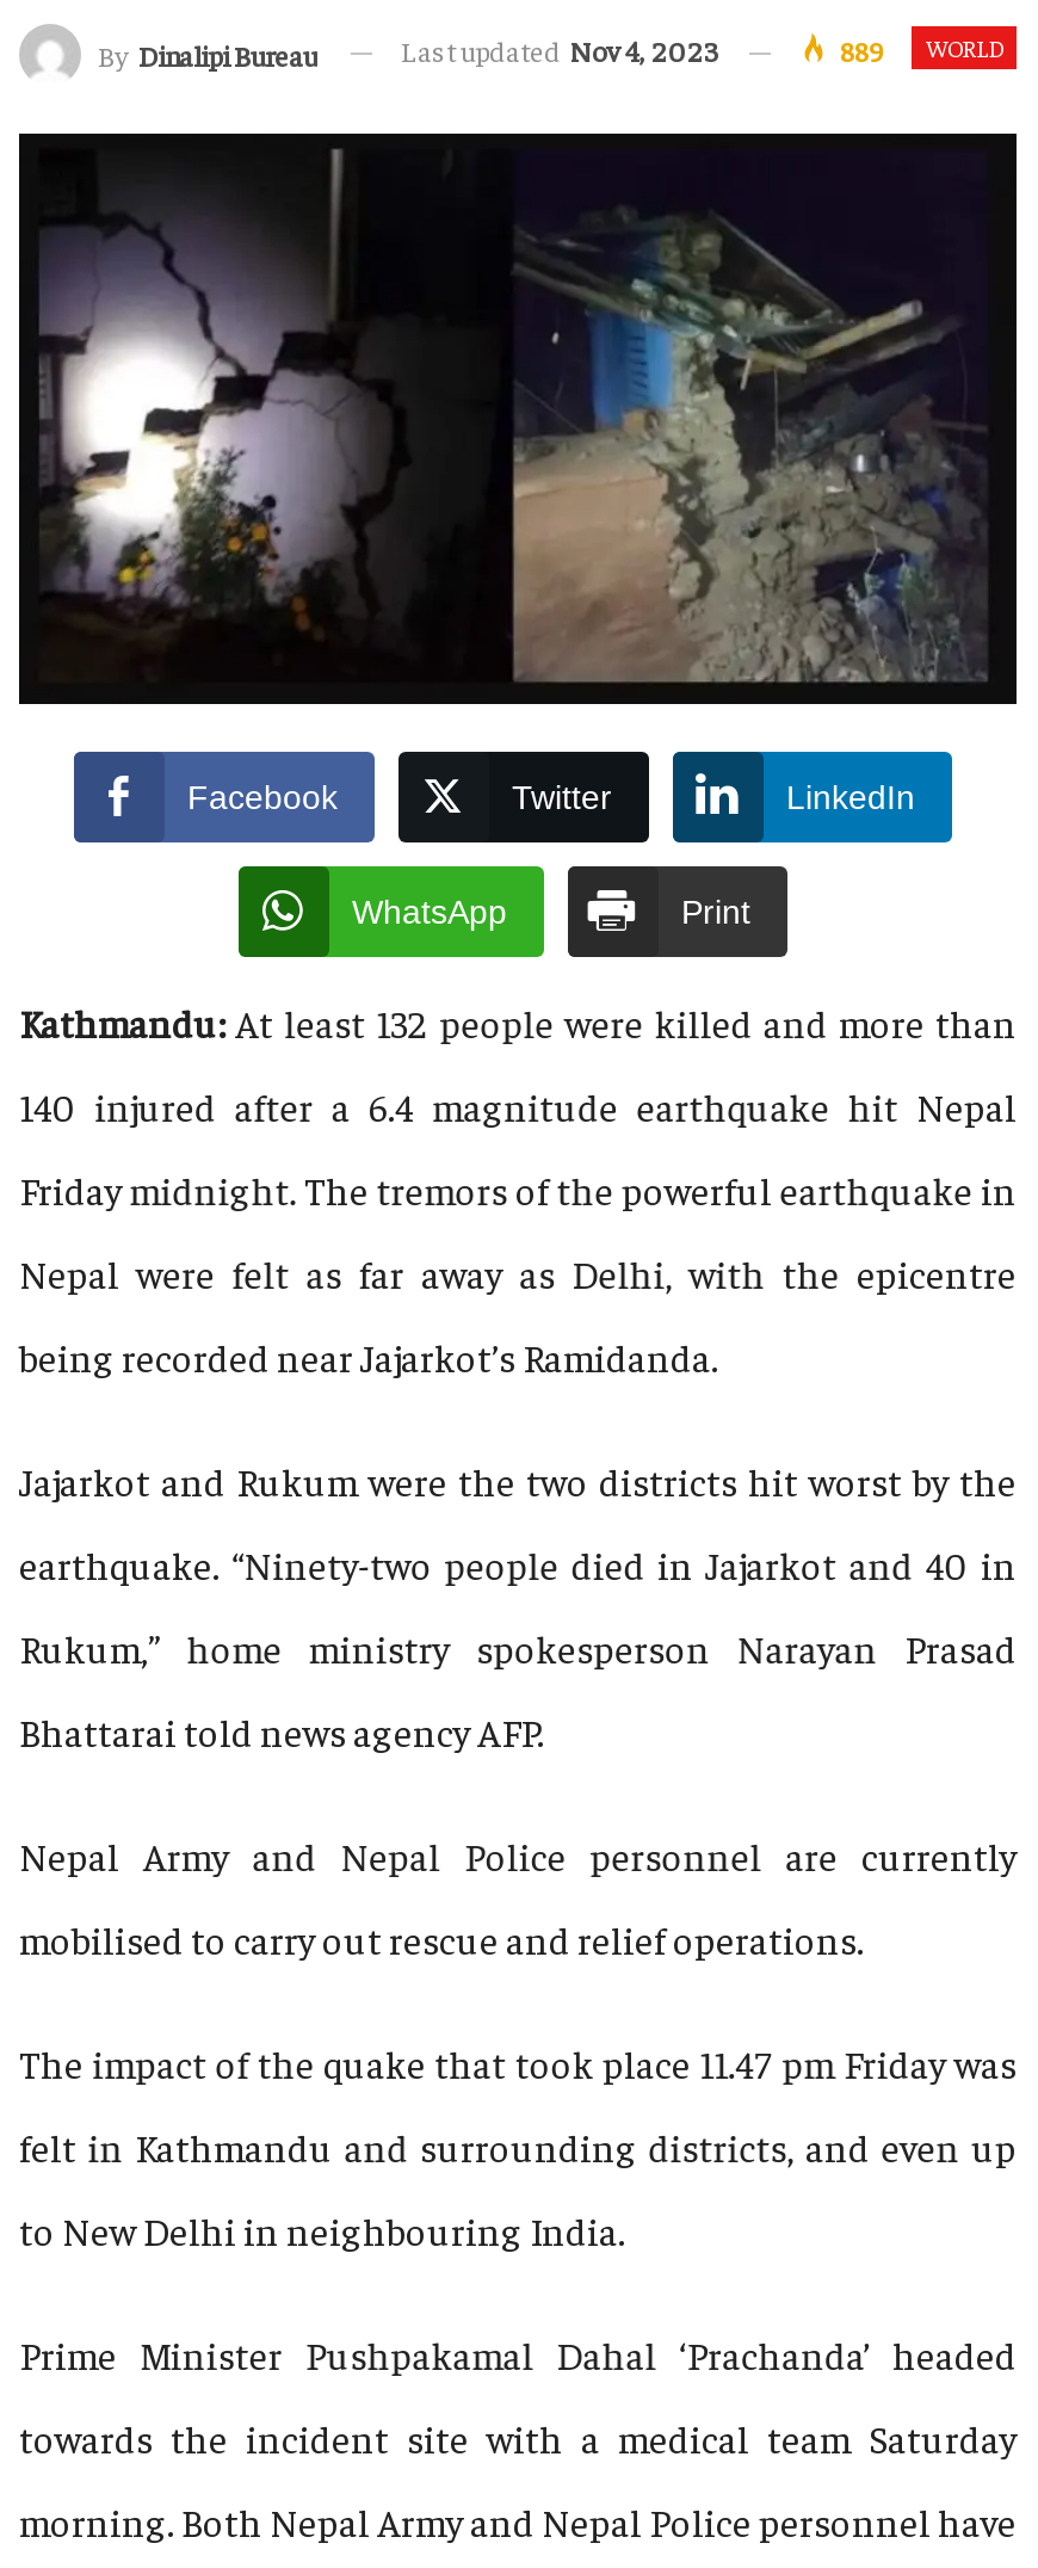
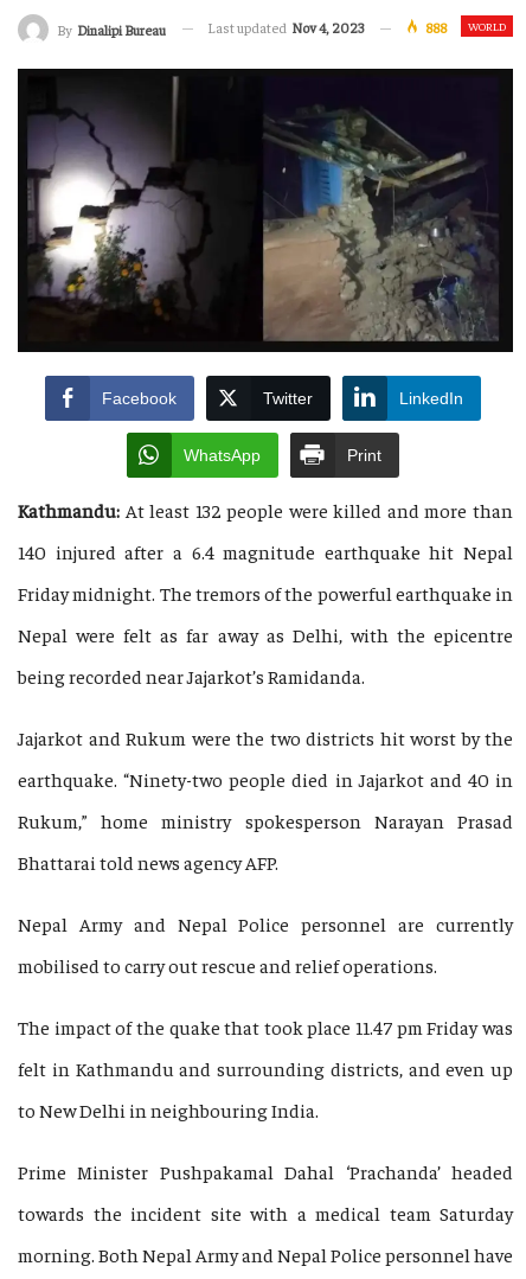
- 889 WORLD
+ 888 WORLD
